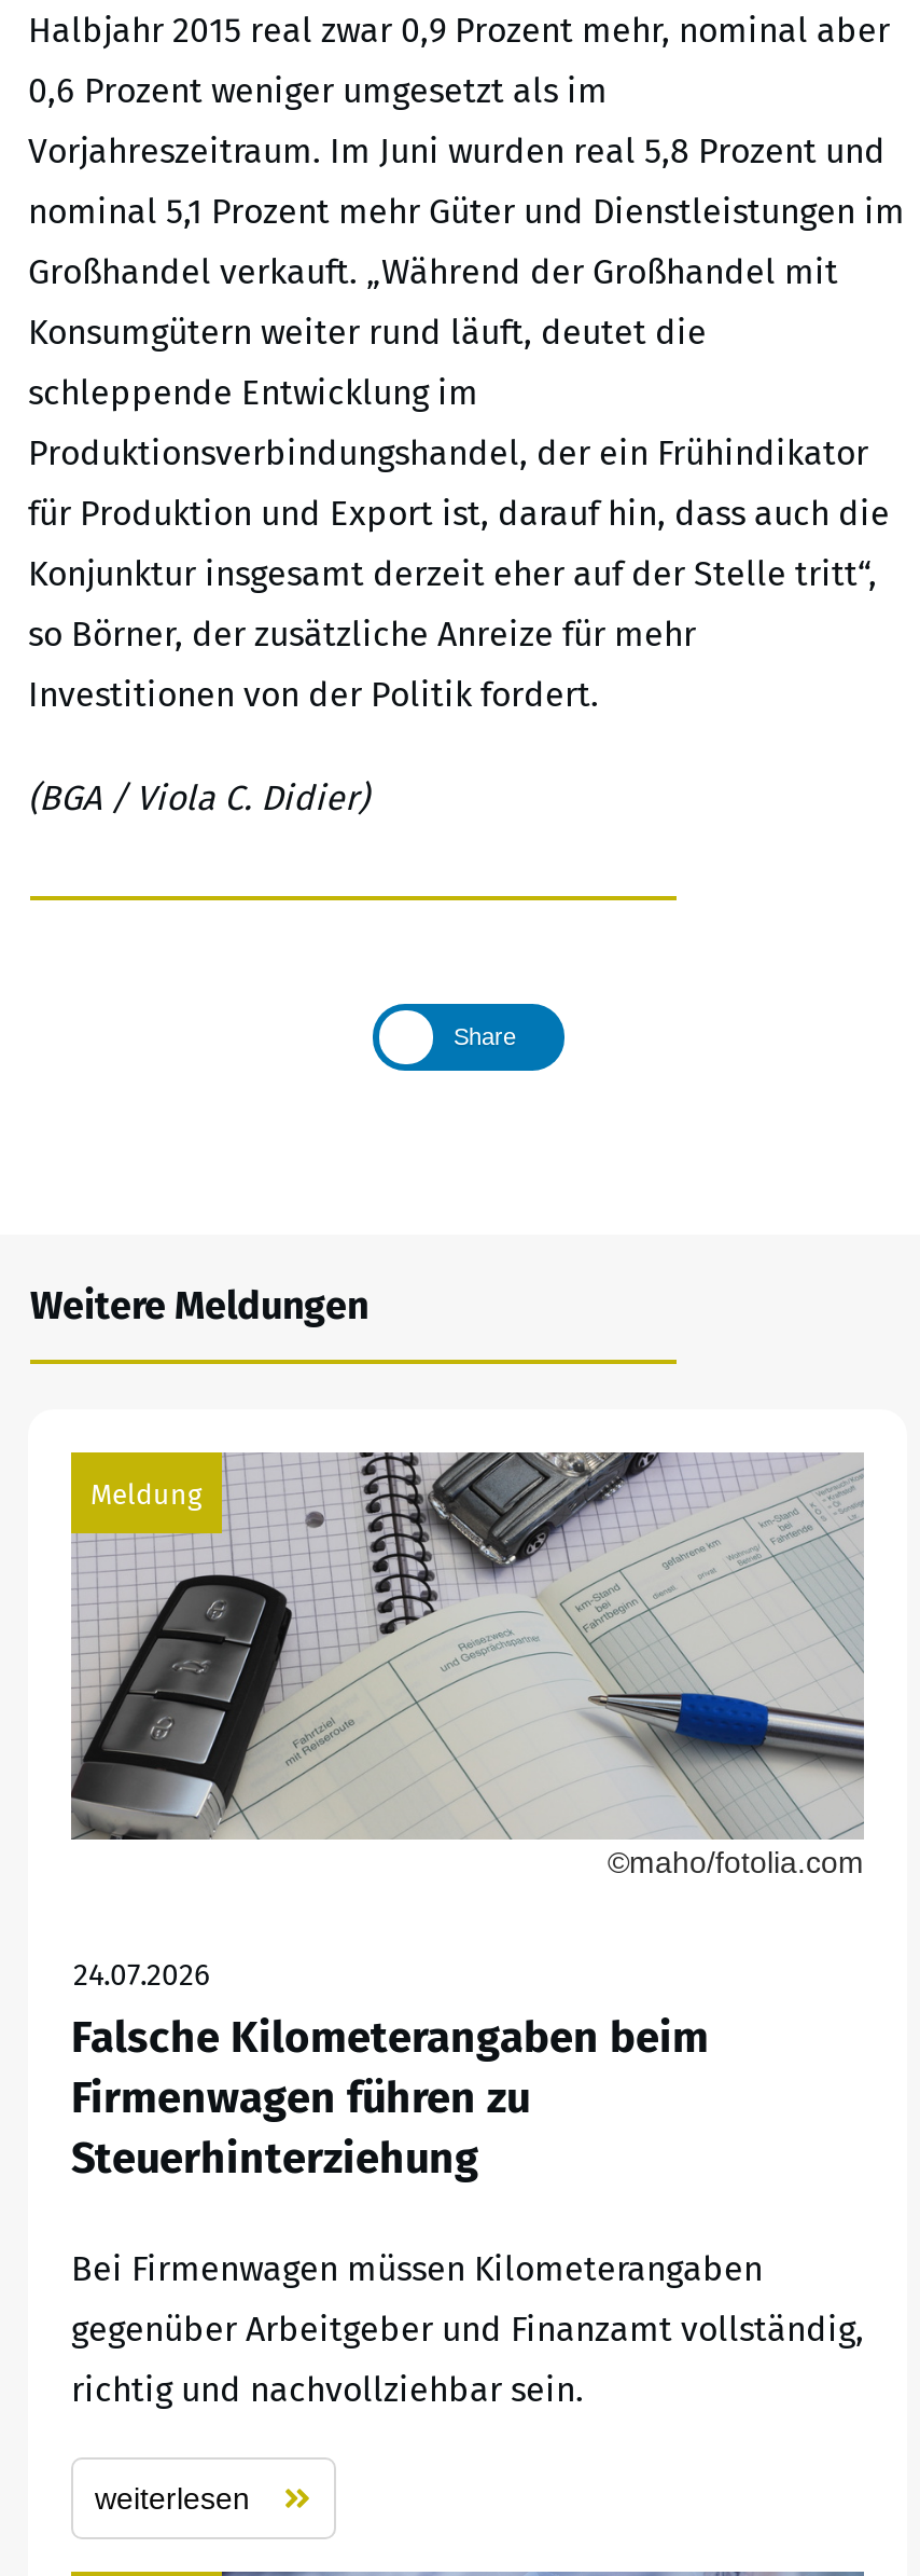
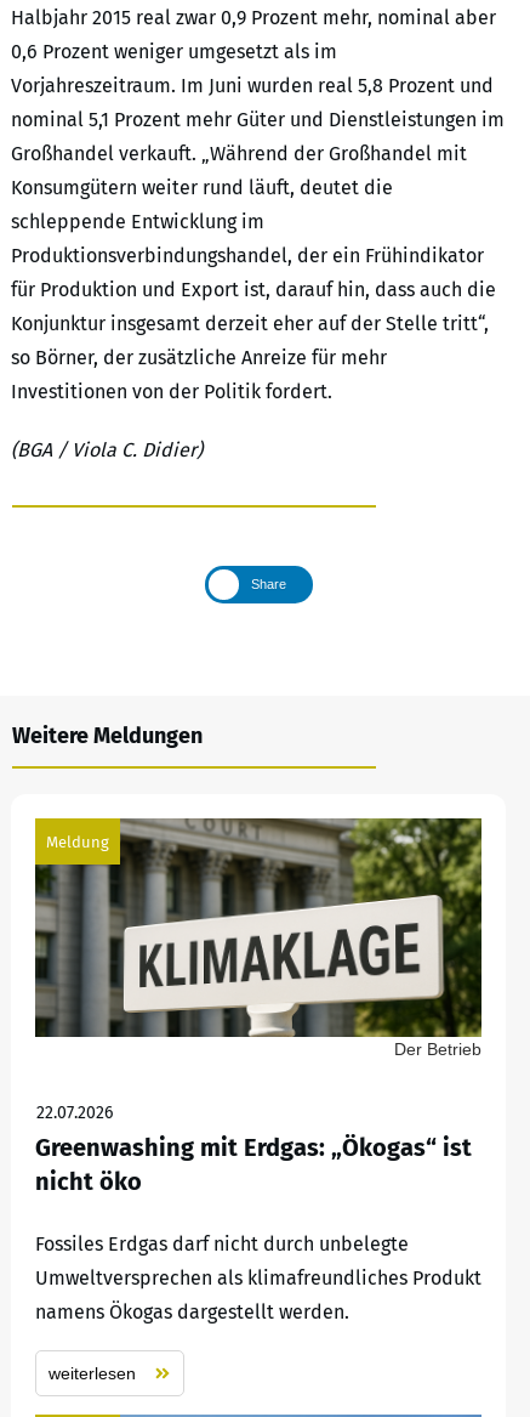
- [image]
- ©maho/fotolia.com
+ [image]
+ Der Betrieb

- 24.07.2026
- Falsche Kilometerangaben beim
- Firmenwagen führen zu
- Steuerhinterziehung
+ 22.07.2026
+ Greenwashing mit Erdgas: „Ökogas“ ist
+ nicht öko

- Bei Firmenwagen müssen Kilometerangaben
+ Fossiles Erdgas darf nicht durch unbelegte

- gegenüber Arbeitgeber und Finanzamt vollständig,
+ Umweltversprechen als klimafreundliches Produkt

- richtig und nachvollziehbar sein.
+ namens Ökogas dargestellt werden.
